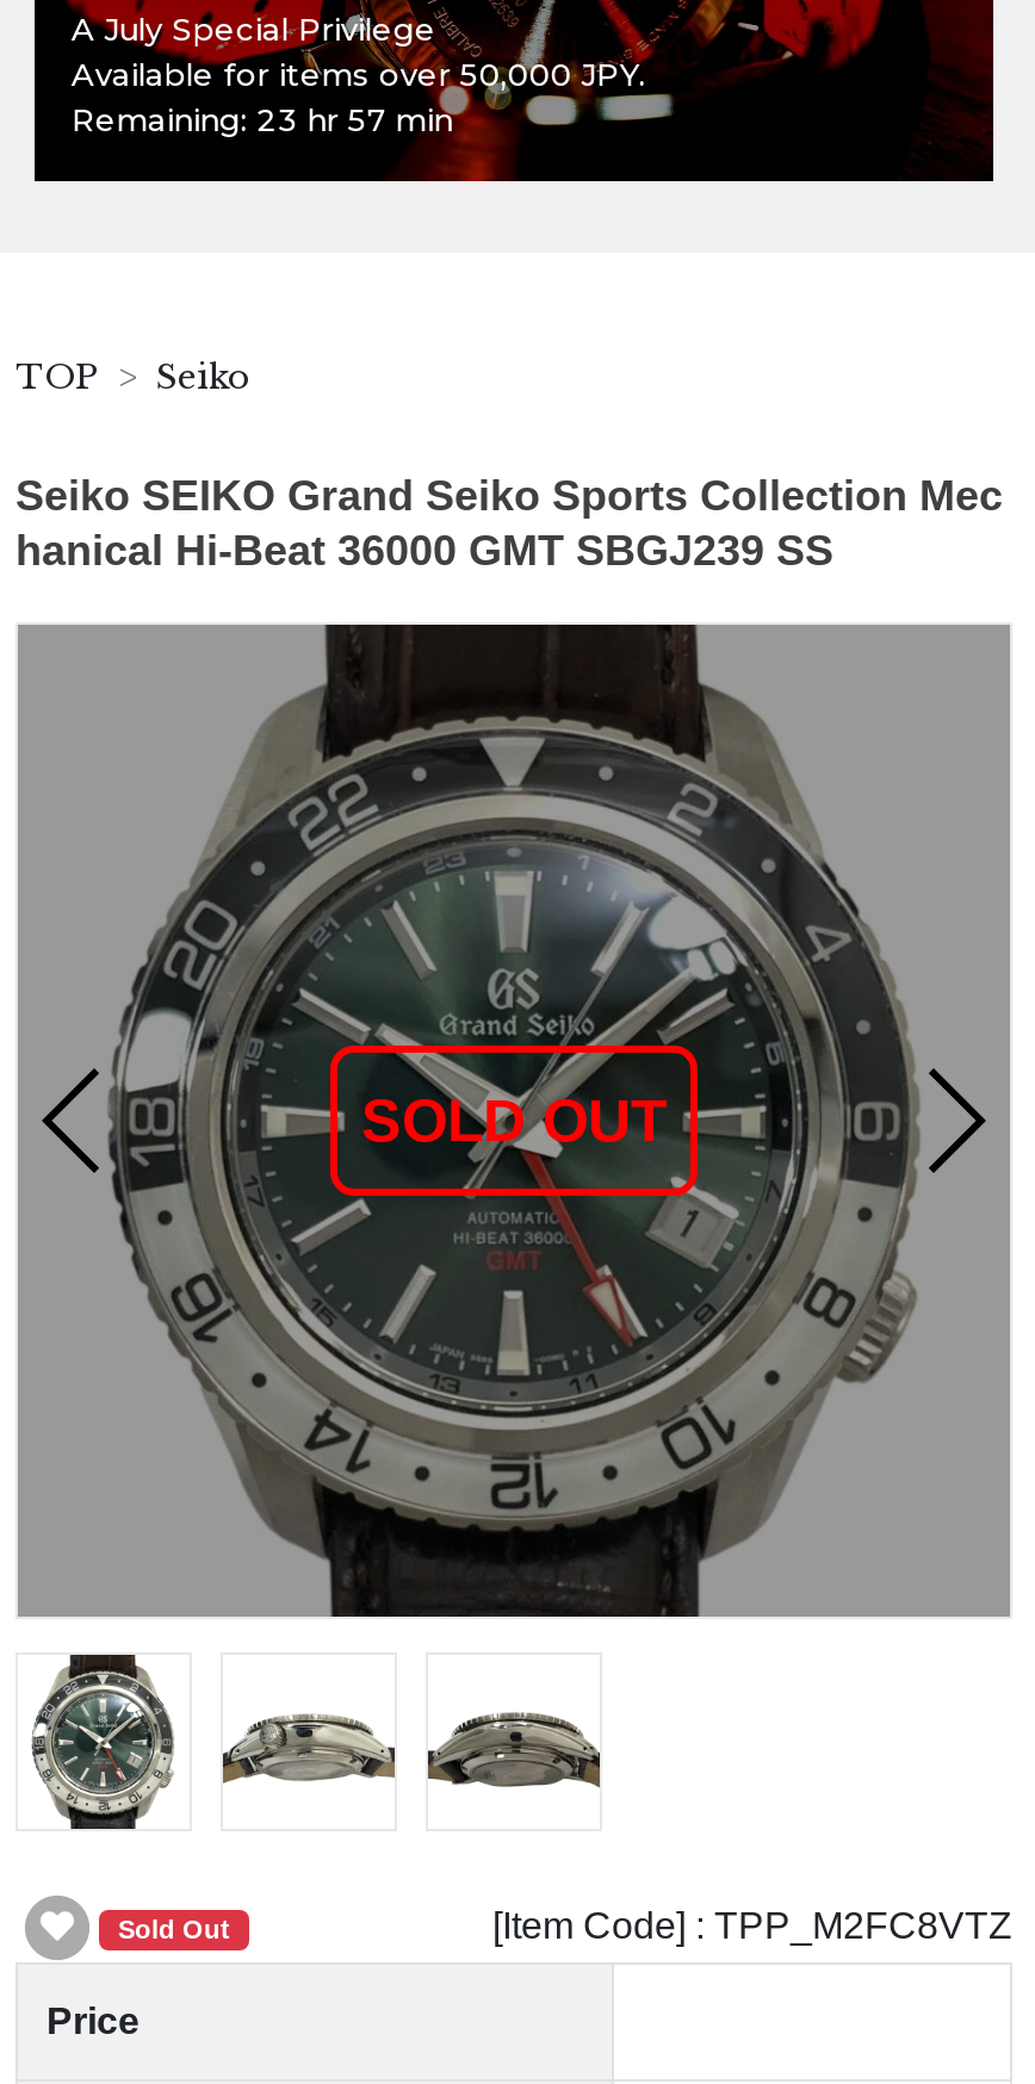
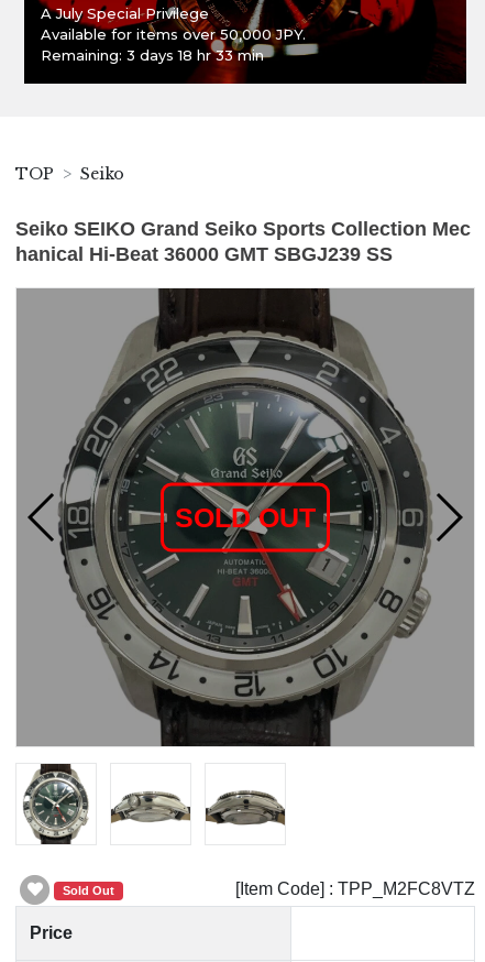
- Remaining: 23 hr 57 min
+ Remaining: 3 days 18 hr 33 min
